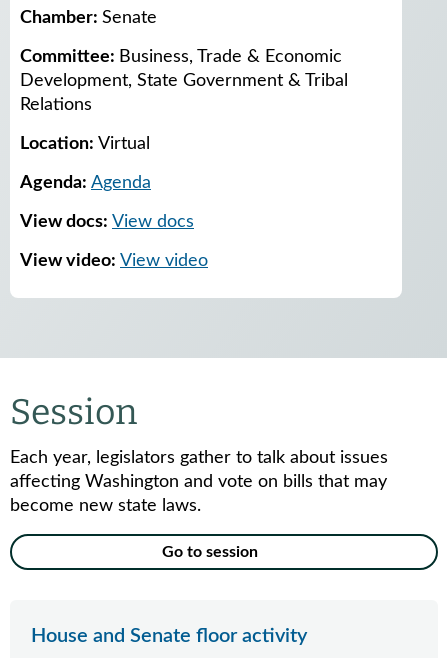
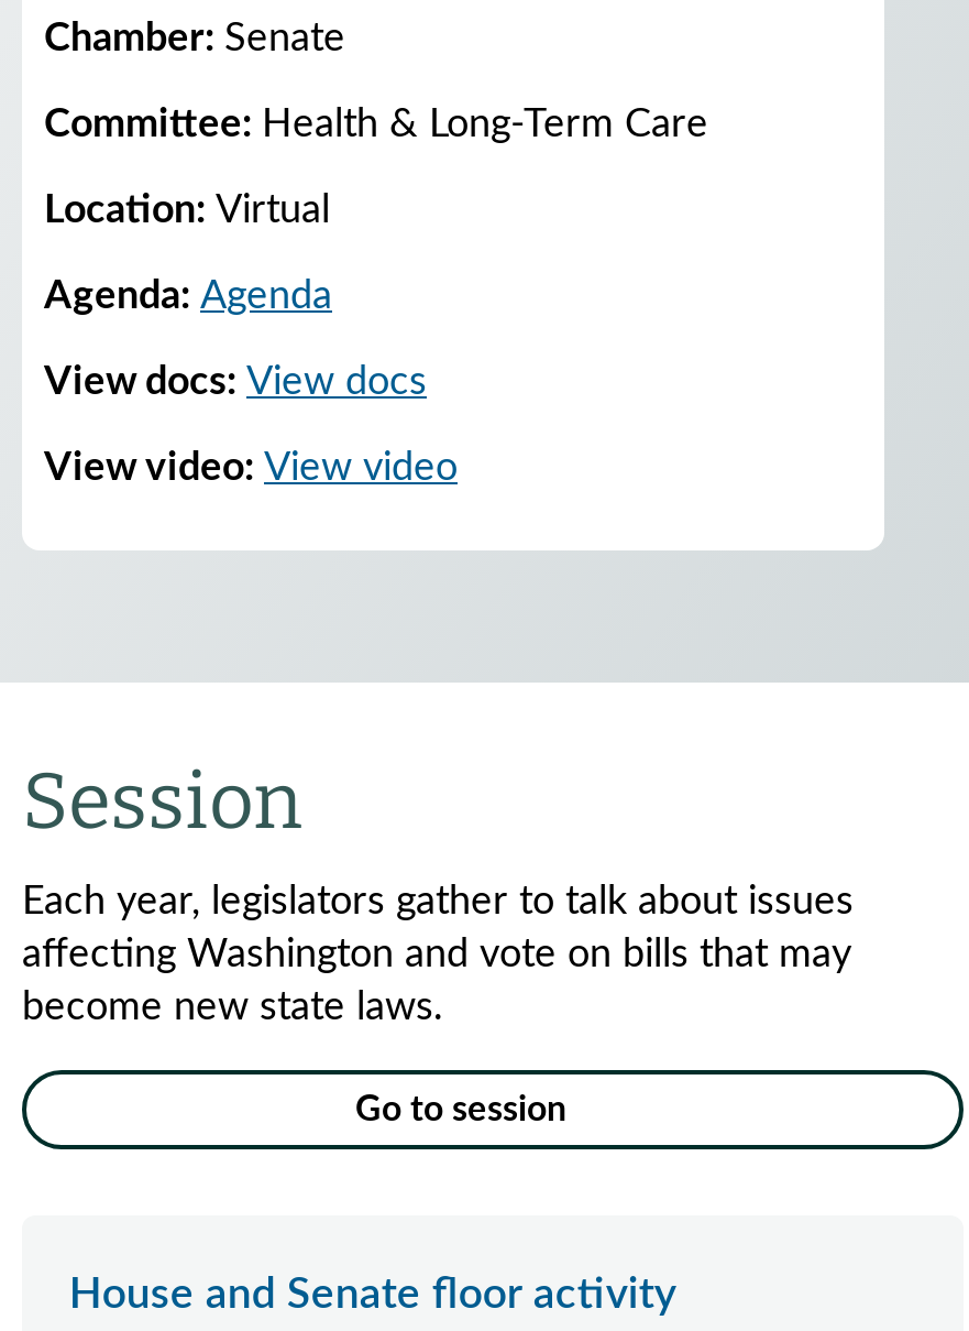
- Committee: Business, Trade & Economic
- Development, State Government & Tribal
- Relations
+ Committee: Health & Long-Term Care
